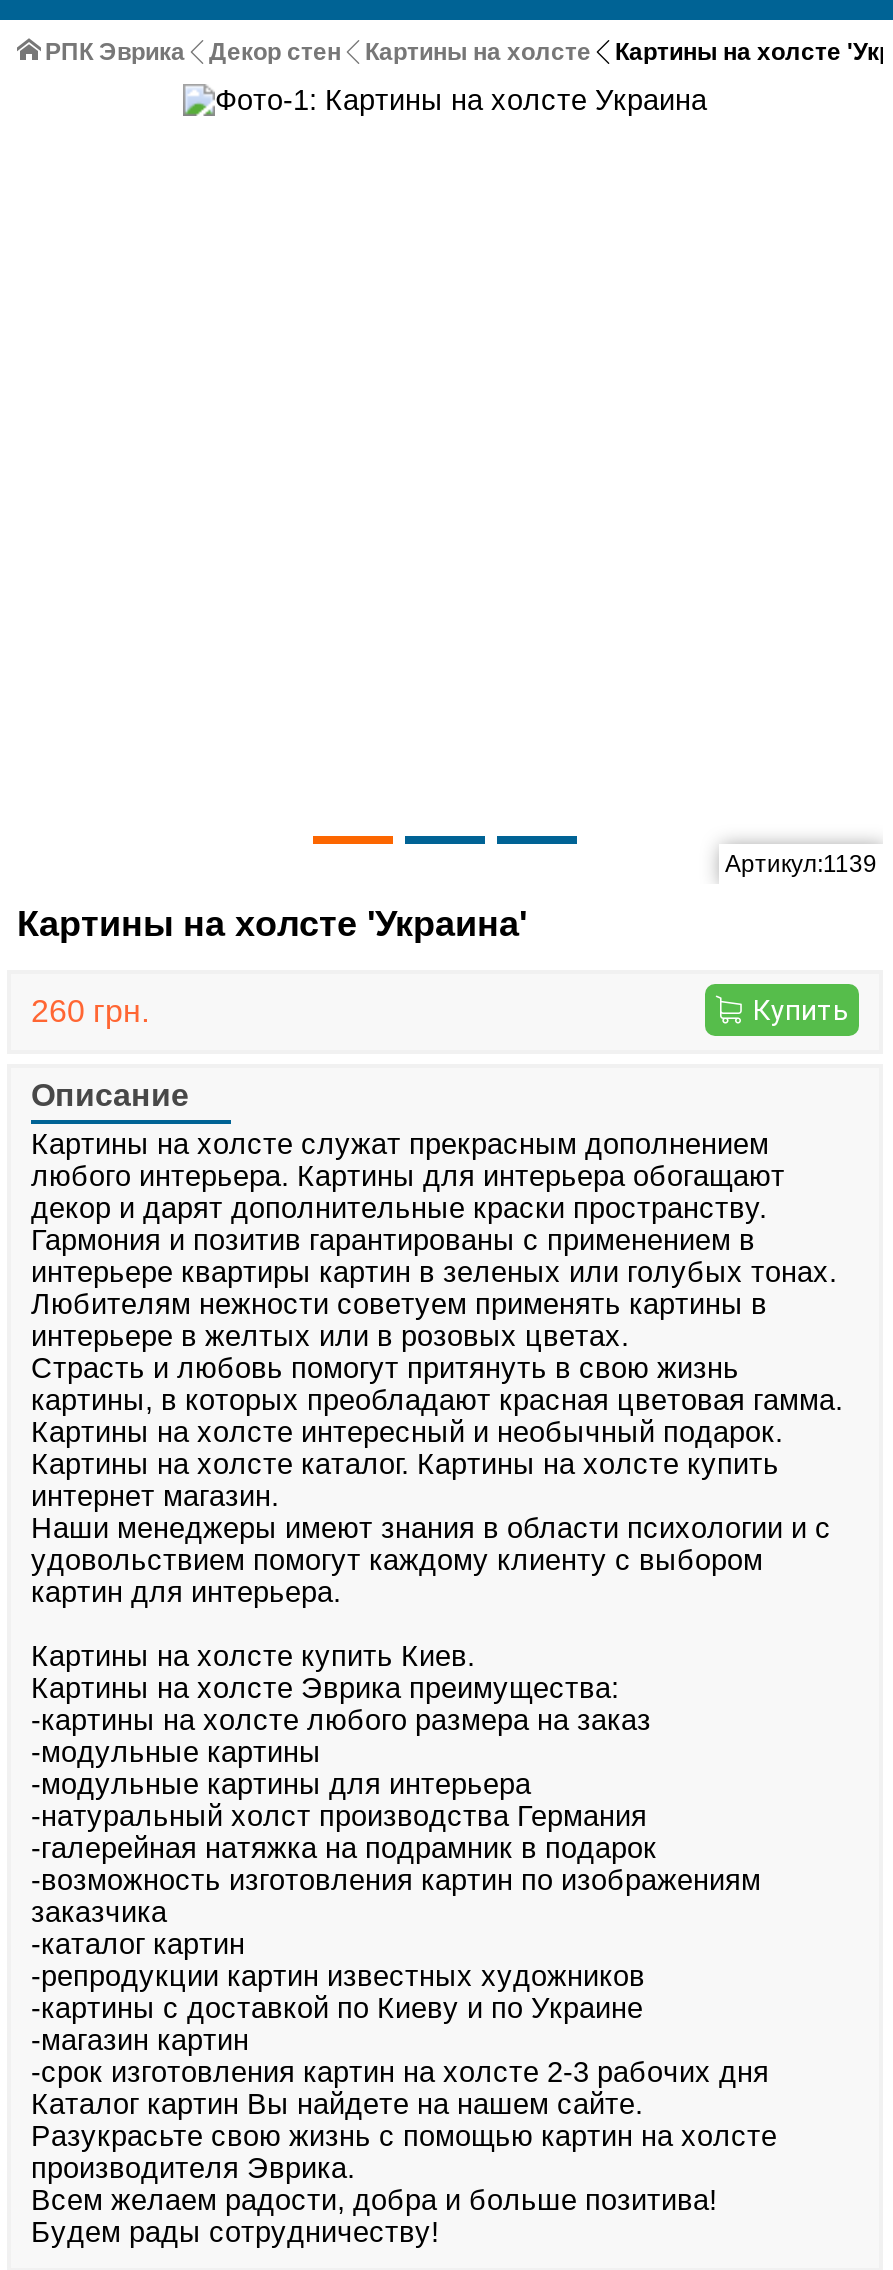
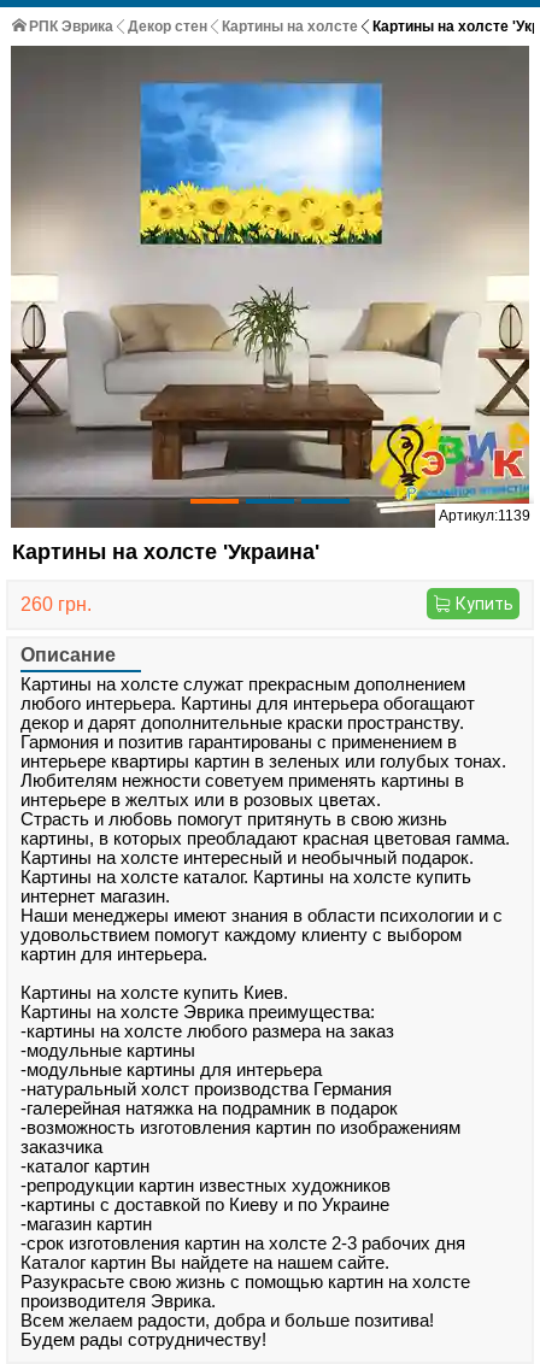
+ [image]
